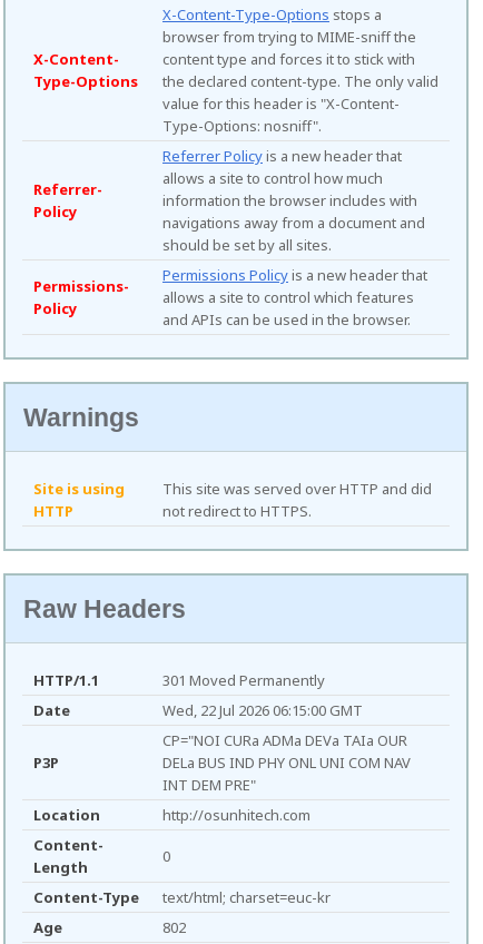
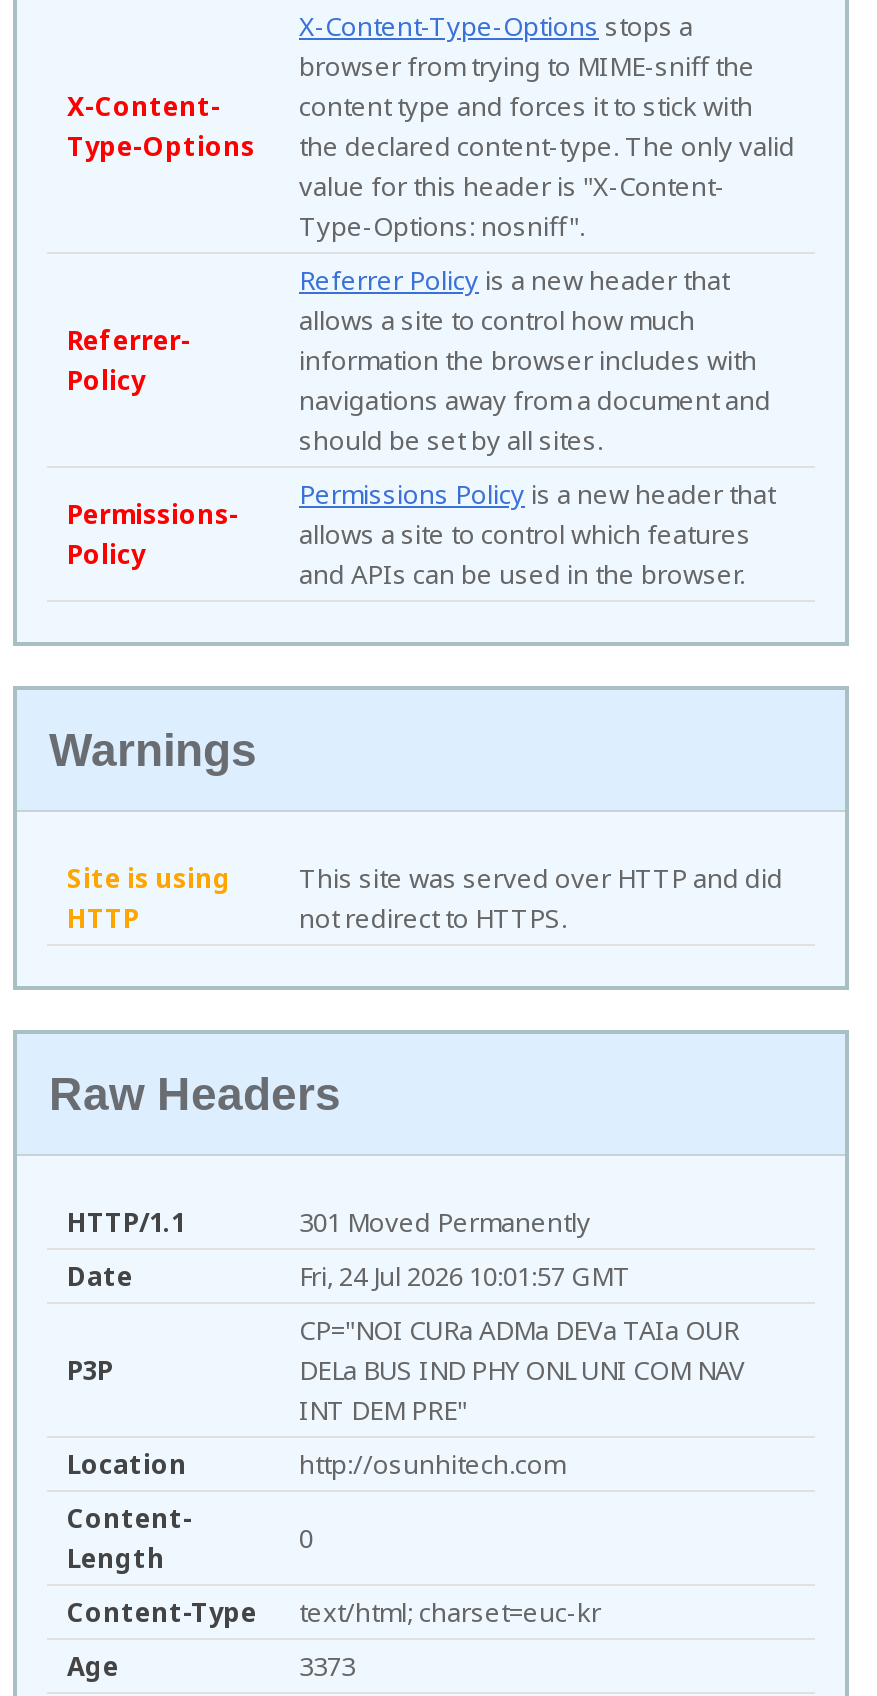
- Wed, 22 Jul 2026 06:15:00 GMT
+ Fri, 24 Jul 2026 10:01:57 GMT

- 802
+ 3373
